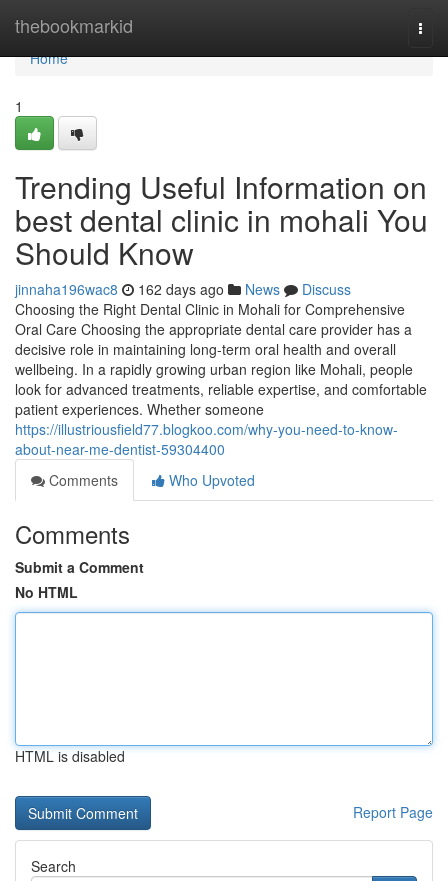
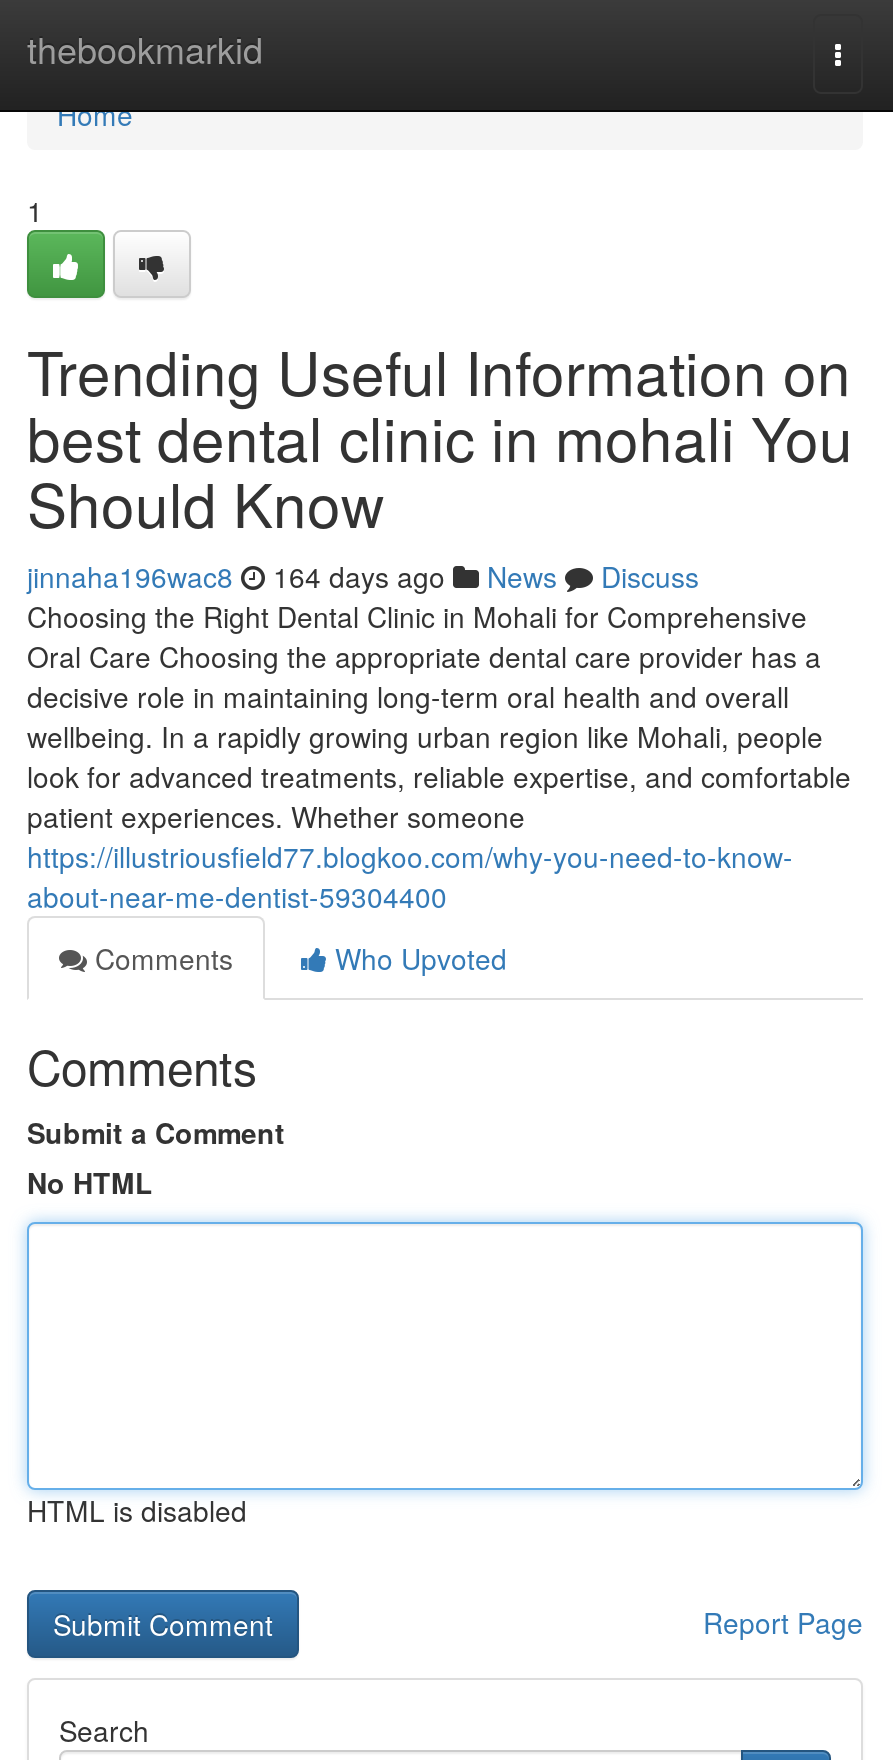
- jinnaha196wac8 162 days ago News Discuss
+ jinnaha196wac8 164 days ago News Discuss
